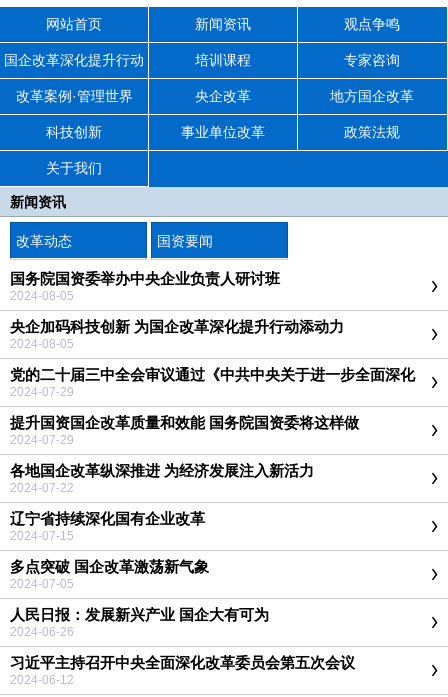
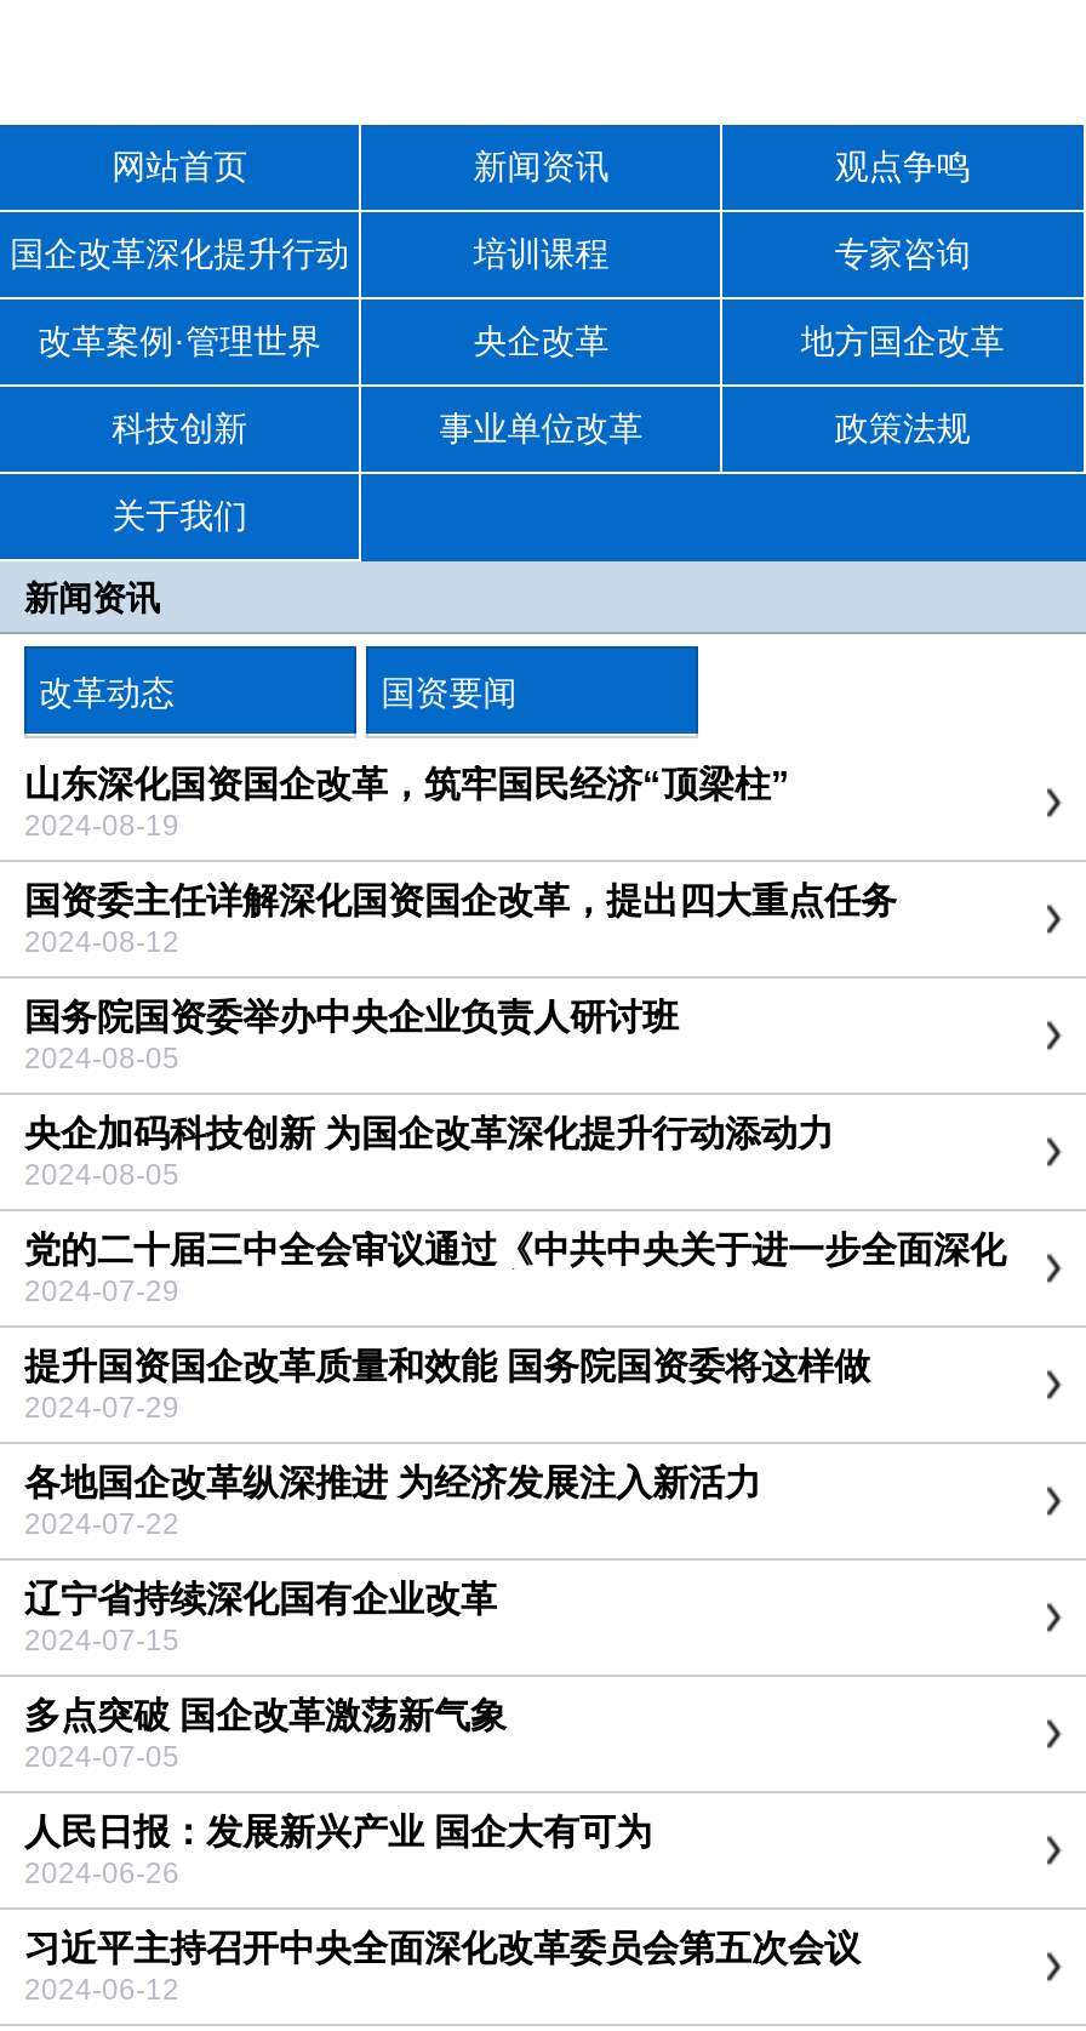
+ 山东深化国资国企改革，筑牢国民经济“顶梁柱”
+ 2024-08-19
+ 国资委主任详解深化国资国企改革，提出四大重点任务
+ 2024-08-12
